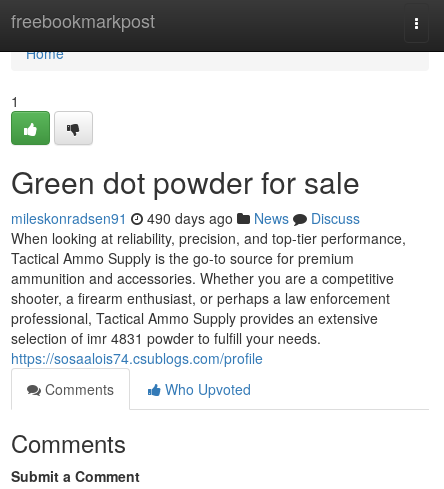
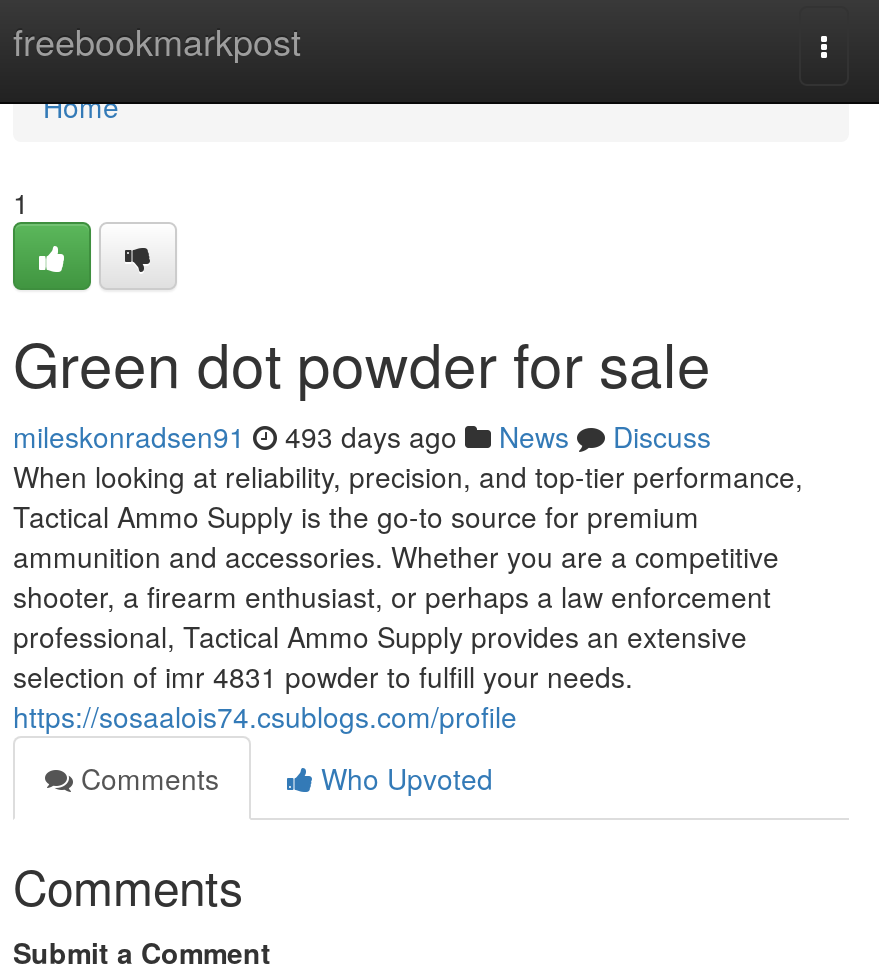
- mileskonradsen91 490 days ago News Discuss
+ mileskonradsen91 493 days ago News Discuss
